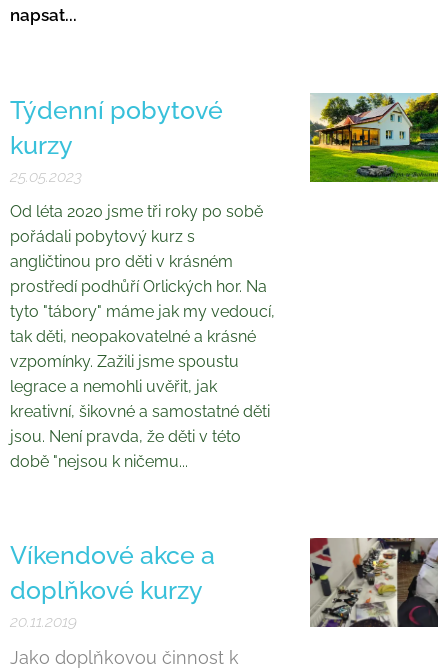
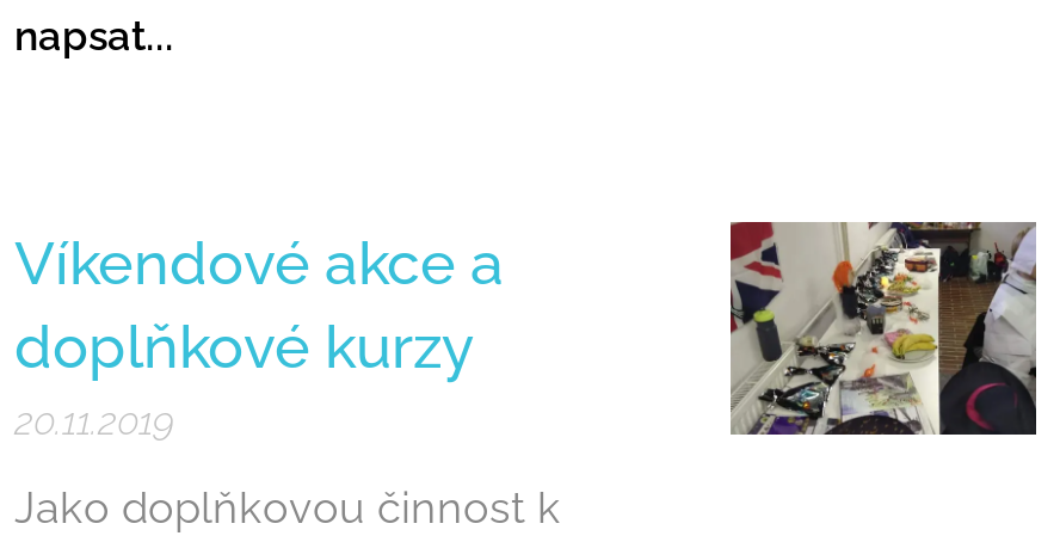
- [image]
- Týdenní pobytové
- kurzy
- 25.05.2023
- Od léta 2020 jsme tři roky po sobě
- pořádali pobytový kurz s
- angličtinou pro děti v krásném
- prostředí podhůří Orlických hor. Na
- tyto "tábory" máme jak my vedoucí,
- tak děti, neopakovatelné a krásné
- vzpomínky. Zažili jsme spoustu
- legrace a nemohli uvěřit, jak
- kreativní, šikovné a samostatné děti
- jsou. Není pravda, že děti v této
- době "nejsou k ničemu...
